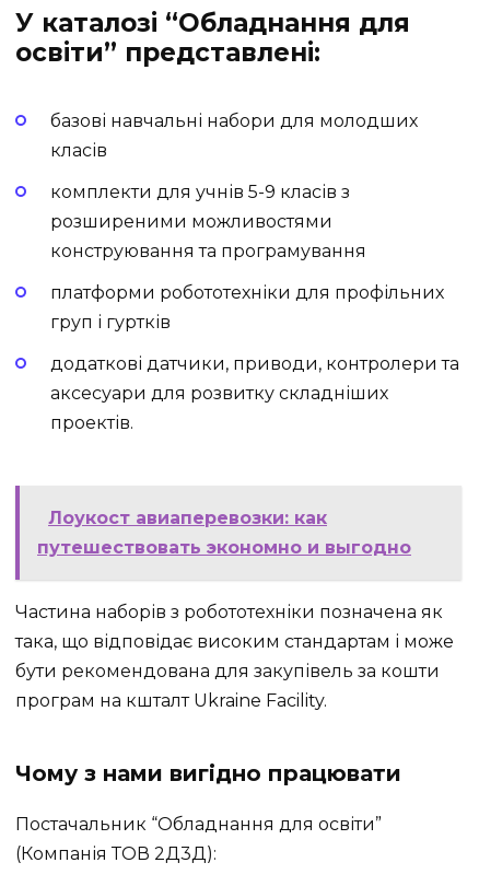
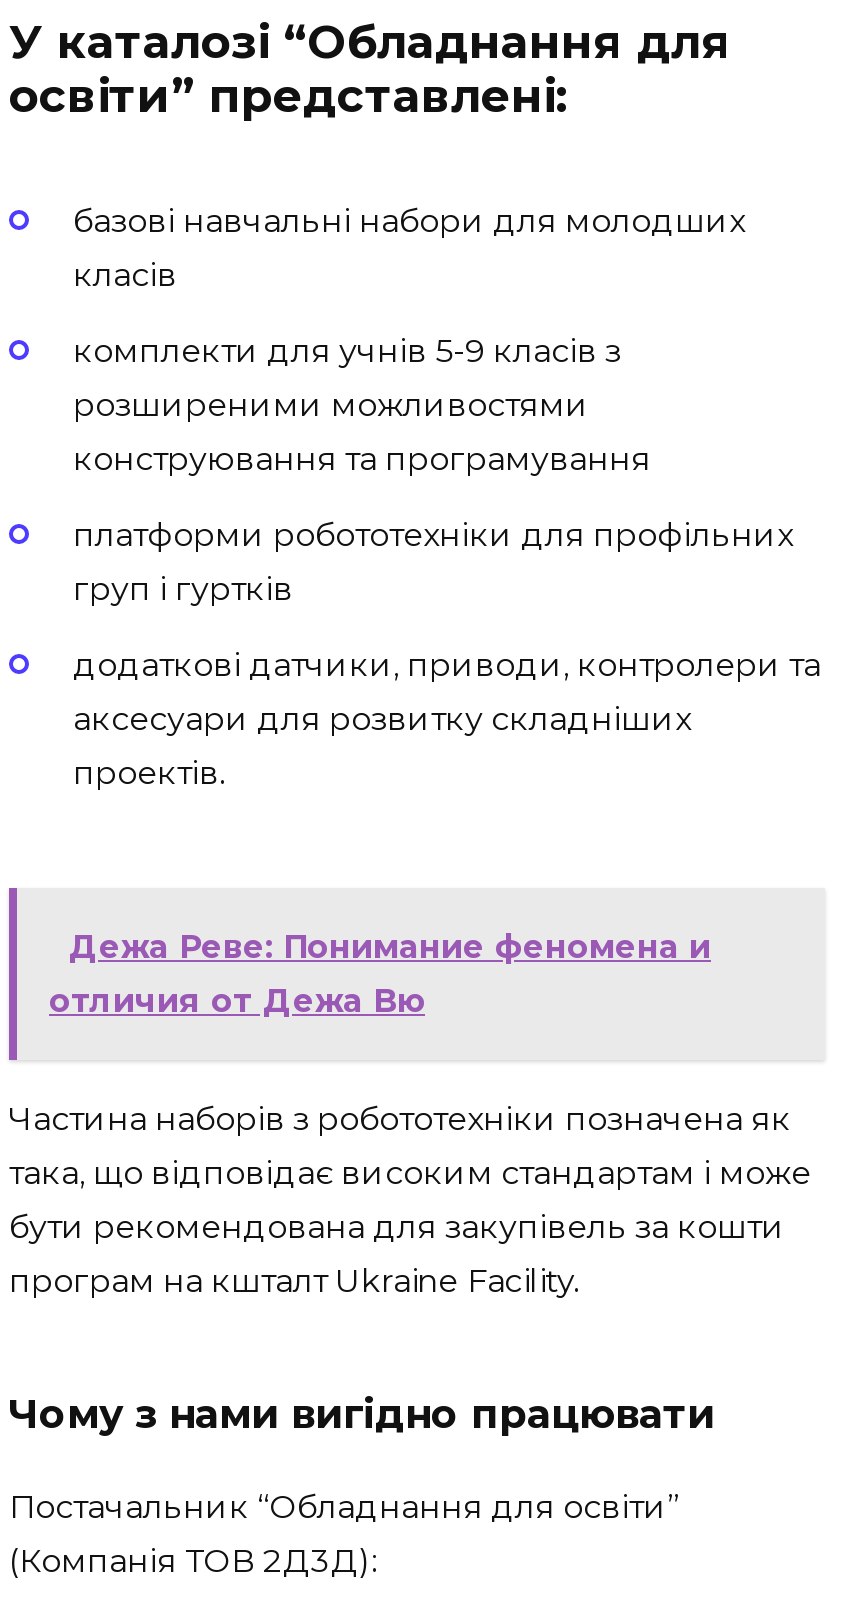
- Лоукост авиаперевозки: как
- путешествовать экономно и выгодно
+ Дежа Реве: Понимание феномена и
+ отличия от Дежа Вю
